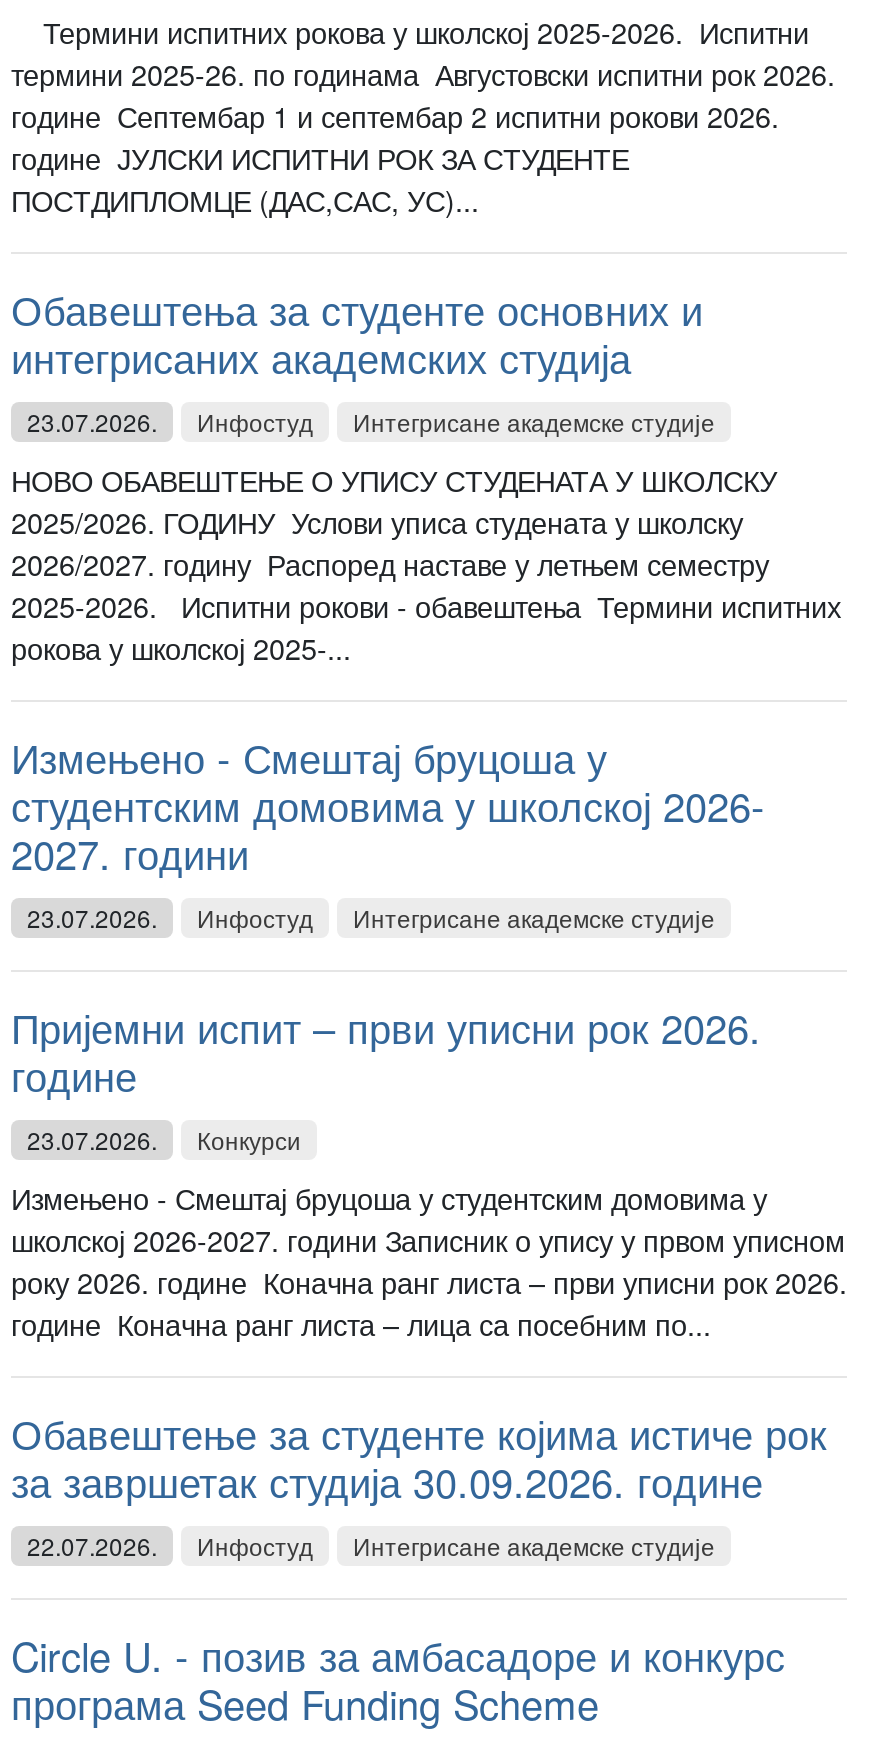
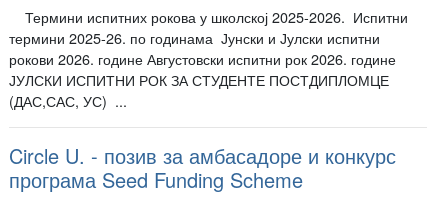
- термини 2025-26. по годинама Августовски испитни рок 2026.
- године Септембар 1 и септембар 2 испитни рокови 2026.
- године ЈУЛСКИ ИСПИТНИ РОК ЗА СТУДЕНТЕ
- ПОСТДИПЛОМЦЕ (ДАС,САС, УС)...
- Обавештења за студенте основних и
- интегрисаних академских студија
- 23.07.2026.
- Инфостуд
- Интегрисане академске студије
- НОВО ОБАВЕШТЕЊЕ О УПИСУ СТУДЕНАТА У ШКОЛСКУ
- 2025/2026. ГОДИНУ Услови уписа студената у школску
- 2026/2027. годину Распоред наставе у летњем семестру
- 2025-2026. Испитни рокови - обавештења Термини испитних
- рокова у школској 2025-...
- Измењено - Смештај бруцоша у
- студентским домовима у школској 2026-
- 2027. години
- 23.07.2026.
- Инфостуд
- Интегрисане академске студије
- Пријемни испит – први уписни рок 2026.
- године
- 23.07.2026.
- Конкурси
- Измењено - Смештај бруцоша у студентским домовима у
- школској 2026-2027. години Записник о упису у првом уписном
- року 2026. године Коначна ранг листа – први уписни рок 2026.
- године Коначна ранг листа – лица са посебним по...
- Обавештење за студенте којима истиче рок
- за завршетак студија 30.09.2026. године
- 22.07.2026.
- Инфостуд
- Интегрисане академске студије
+ термини 2025-26. по годинама Јунски и Јулски испитни
+ рокови 2026. године Августовски испитни рок 2026. године
+ ЈУЛСКИ ИСПИТНИ РОК ЗА СТУДЕНТЕ ПОСТДИПЛОМЦЕ
+ (ДАС,САС, УС) ...
